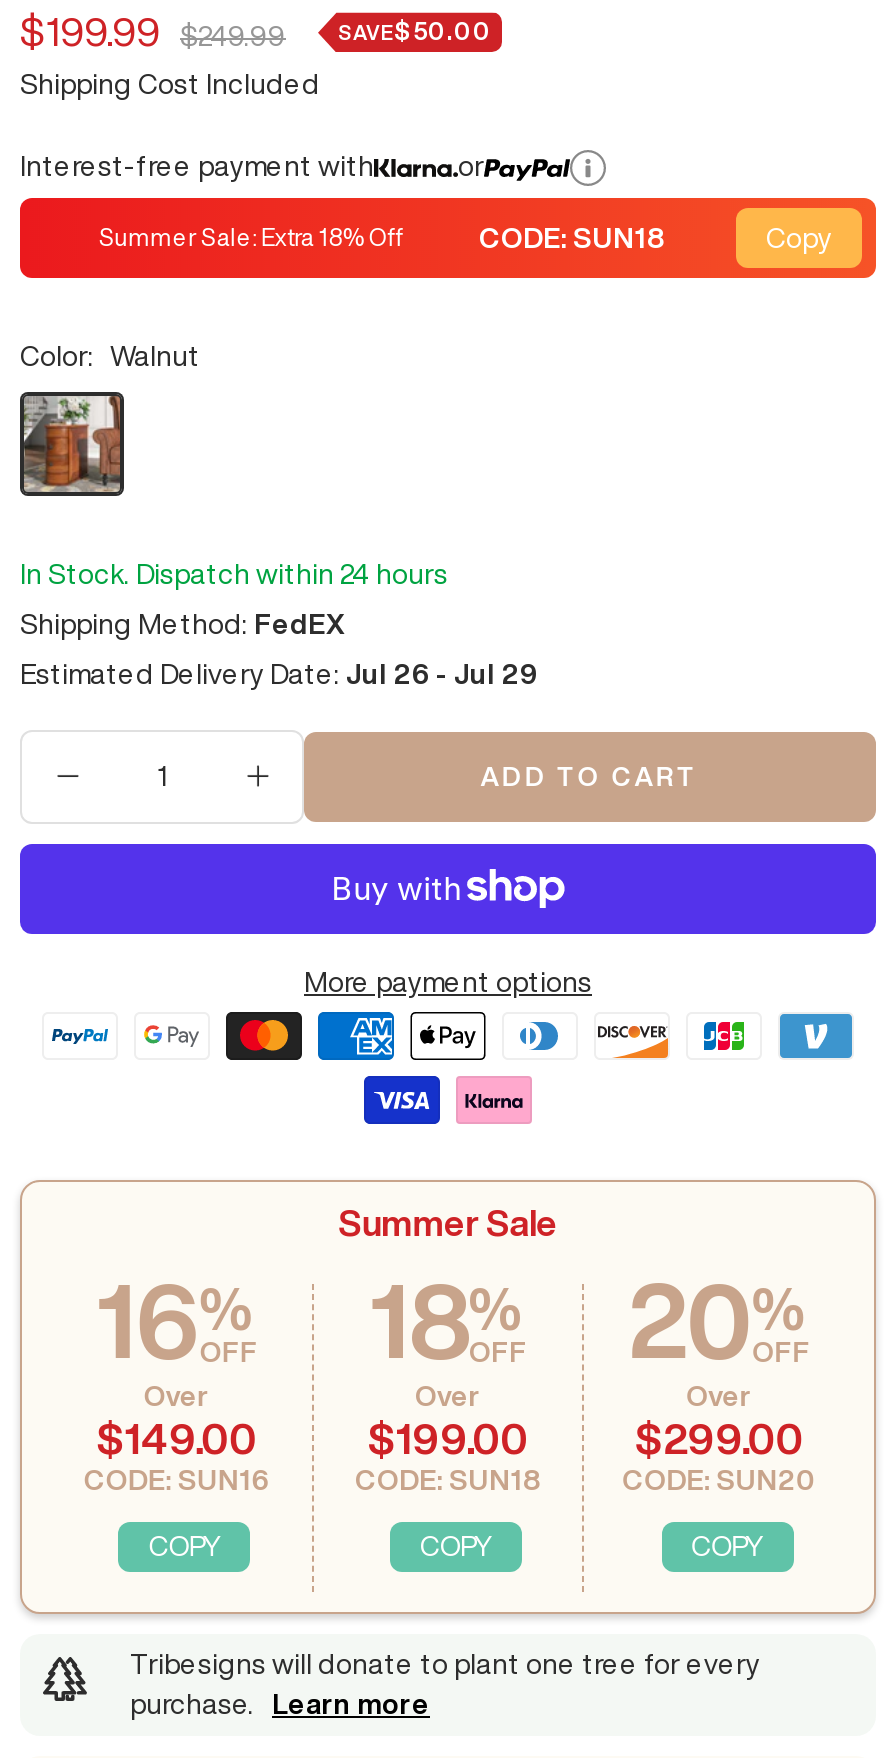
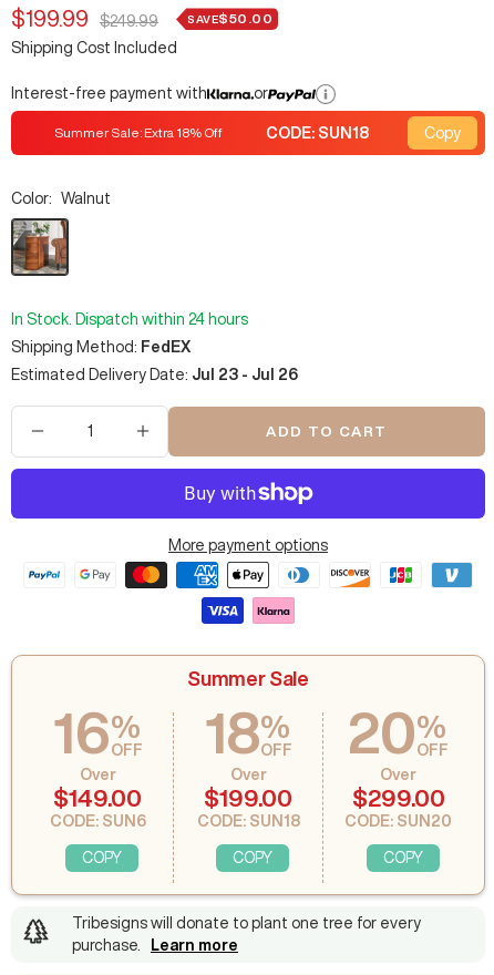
- Estimated Delivery Date: Jul 26 - Jul 29
+ Estimated Delivery Date: Jul 23 - Jul 26

- CODE: SUN16
+ CODE: SUN6
